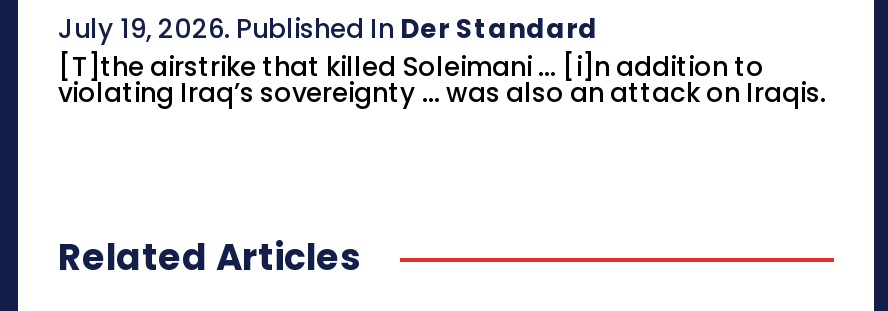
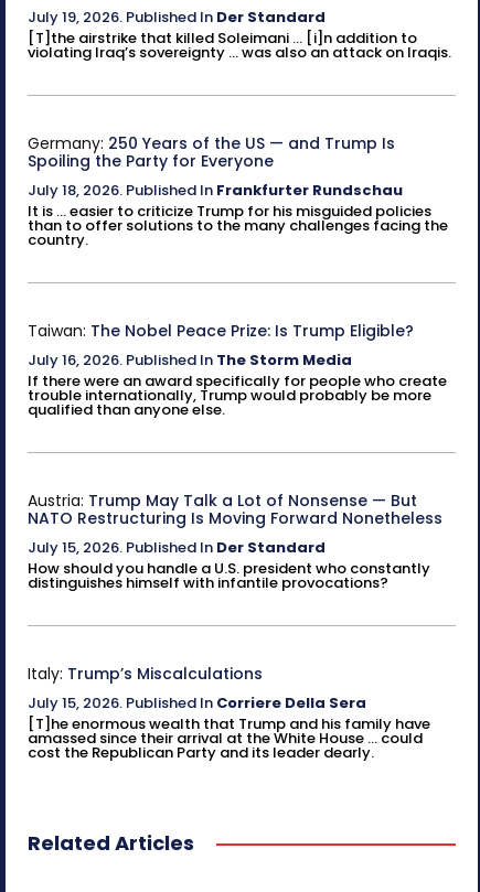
+ Germany: 250 Years of the US — and Trump Is
+ Spoiling the Party for Everyone
+ July 18, 2026. Published In Frankfurter Rundschau
+ It is ... easier to criticize Trump for his misguided policies
+ than to offer solutions to the many challenges facing the
+ country.

+ Taiwan: The Nobel Peace Prize: Is Trump Eligible?
+ July 16, 2026. Published In The Storm Media
+ If there were an award specifically for people who create
+ trouble internationally, Trump would probably be more
+ qualified than anyone else.

+ Austria: Trump May Talk a Lot of Nonsense — But
+ NATO Restructuring Is Moving Forward Nonetheless
+ July 15, 2026. Published In Der Standard
+ How should you handle a U.S. president who constantly
+ distinguishes himself with infantile provocations?

+ Italy: Trump’s Miscalculations
+ July 15, 2026. Published In Corriere Della Sera
+ [T]he enormous wealth that Trump and his family have
+ amassed since their arrival at the White House ... could
+ cost the Republican Party and its leader dearly.
